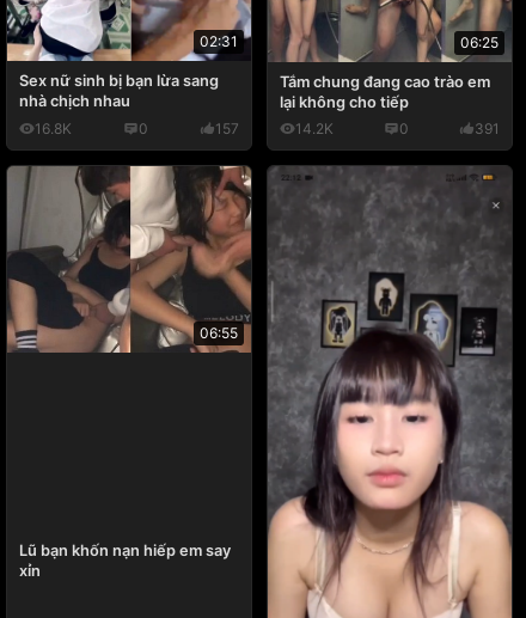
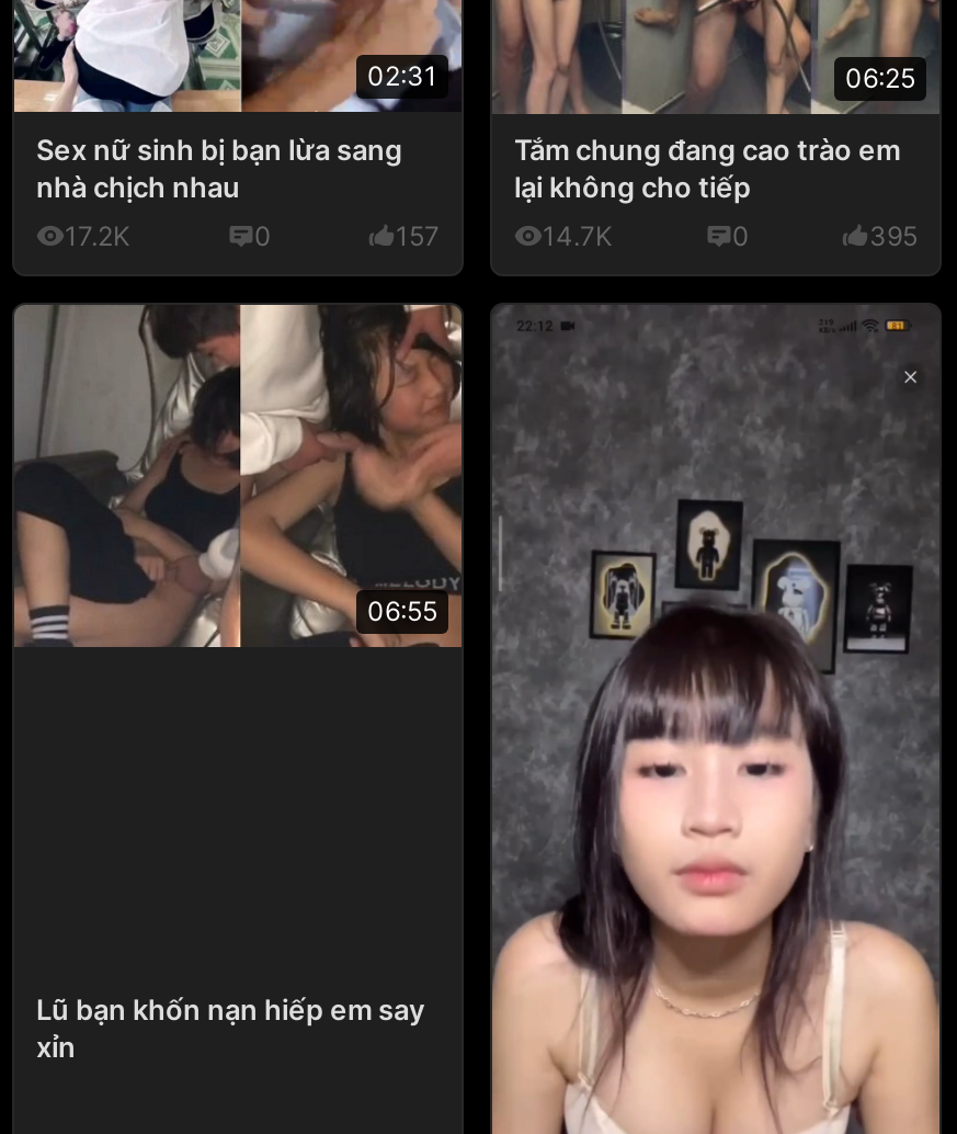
- 16.8K
+ 17.2K

- 14.2K
+ 14.7K

- 391
+ 395
